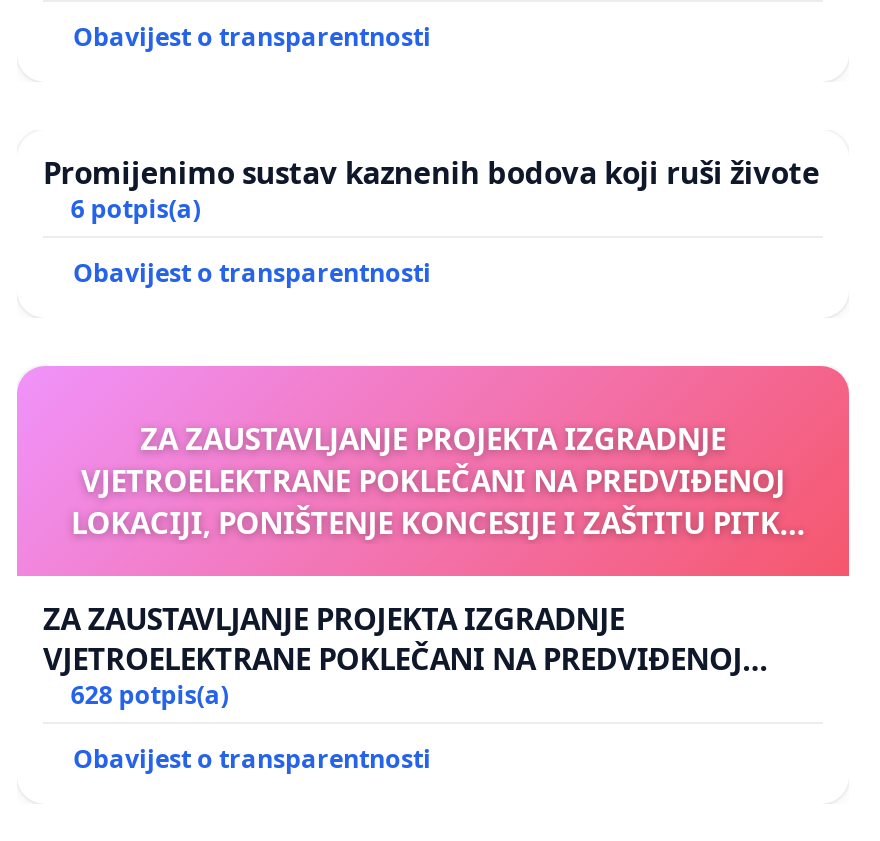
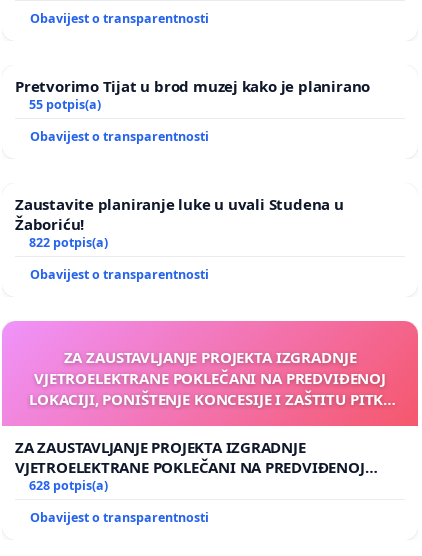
- Promijenimo sustav kaznenih bodova koji ruši živote
- 6 potpis(a)
+ Pretvorimo Tijat u brod muzej kako je planirano
+ 55 potpis(a)
+ Obavijest o transparentnosti
+ Zaustavite planiranje luke u uvali Studena u
+ Žaboriću!
+ 822 potpis(a)
